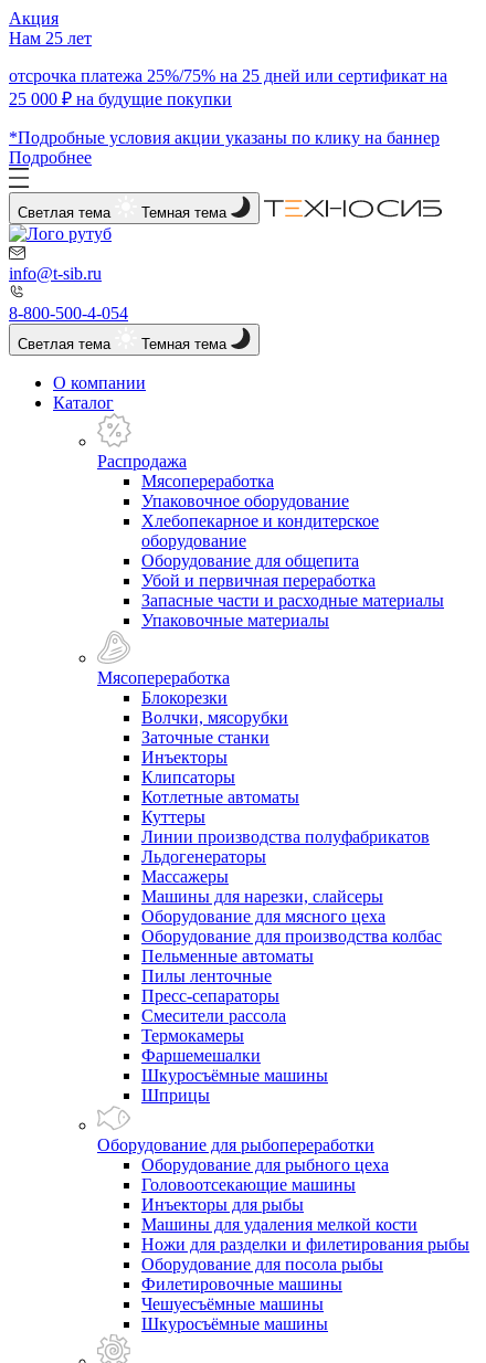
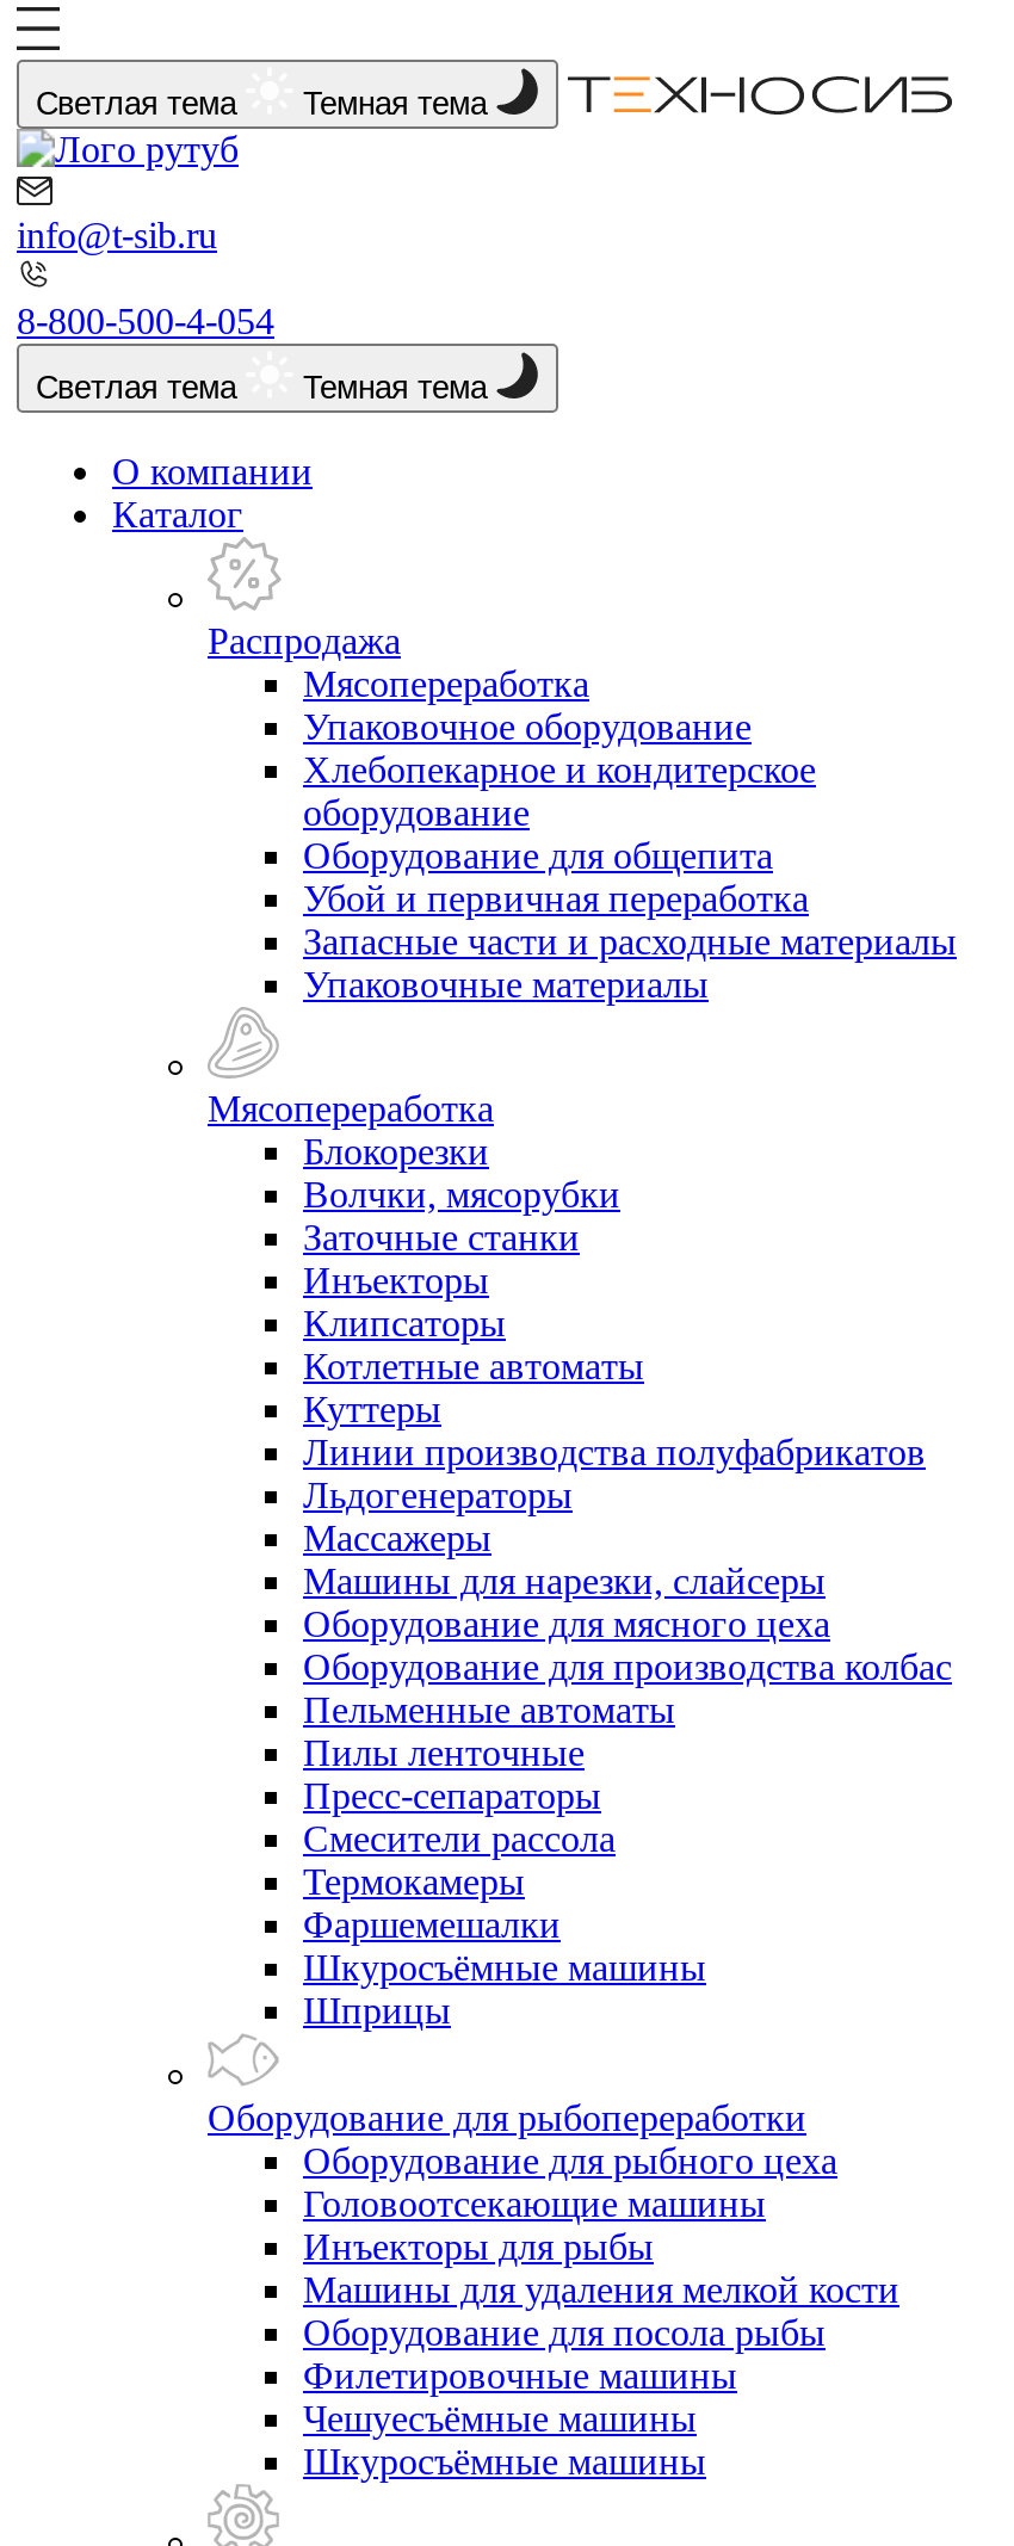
- Акция
- Нам 25 лет
- отсрочка платежа 25%/75% на 25 дней или сертификат на
- 25 000 ₽ на будущие покупки
- *Подробные условия акции указаны по клику на баннер
- Подробнее

- Ножи для разделки и филетирования рыбы
